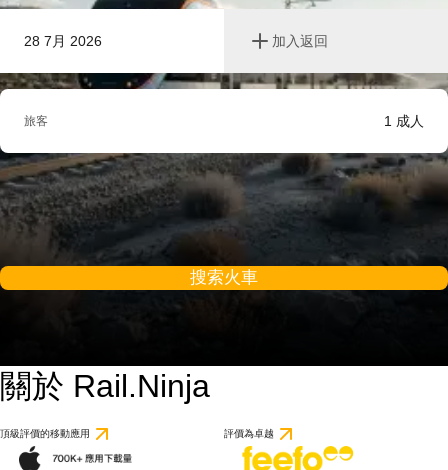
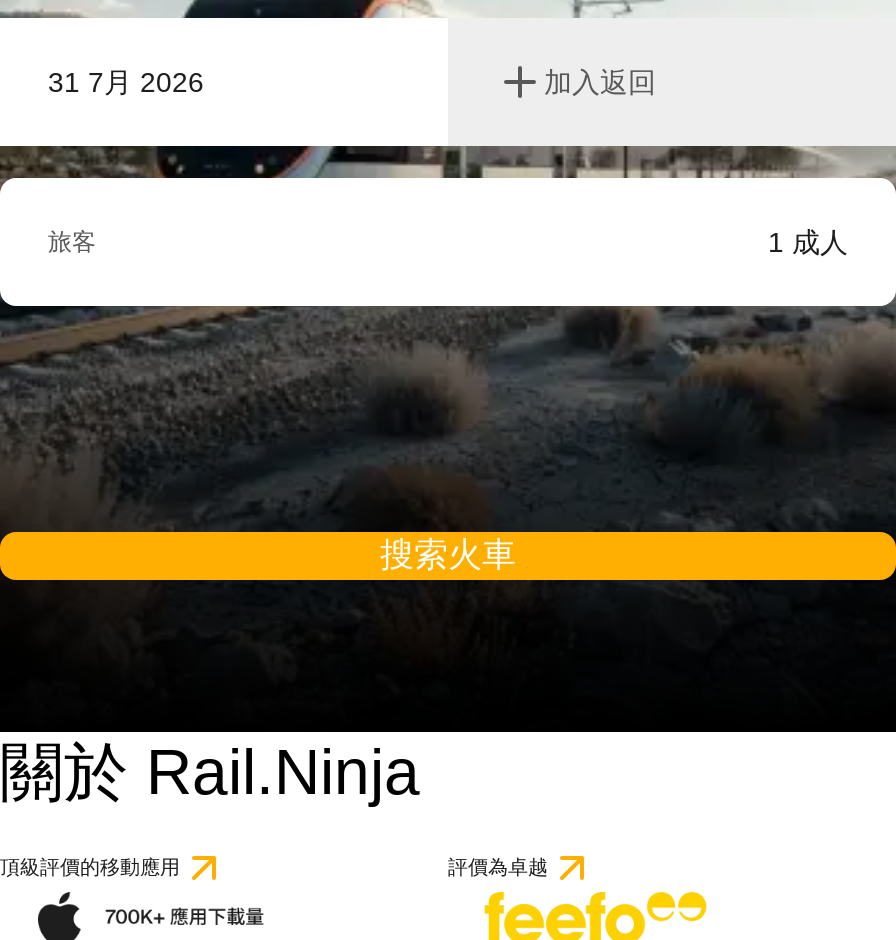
- 28 7月 2026
+ 31 7月 2026
